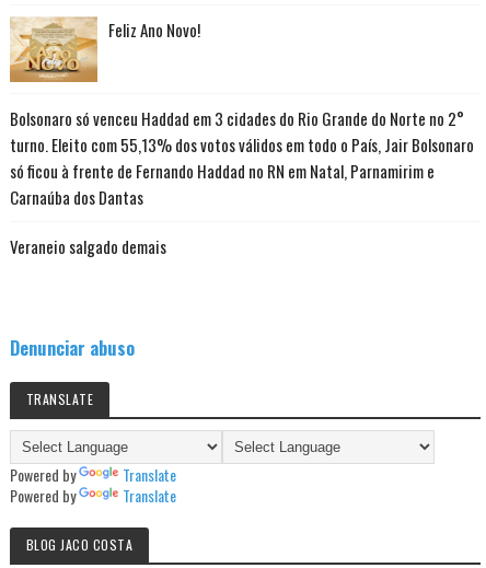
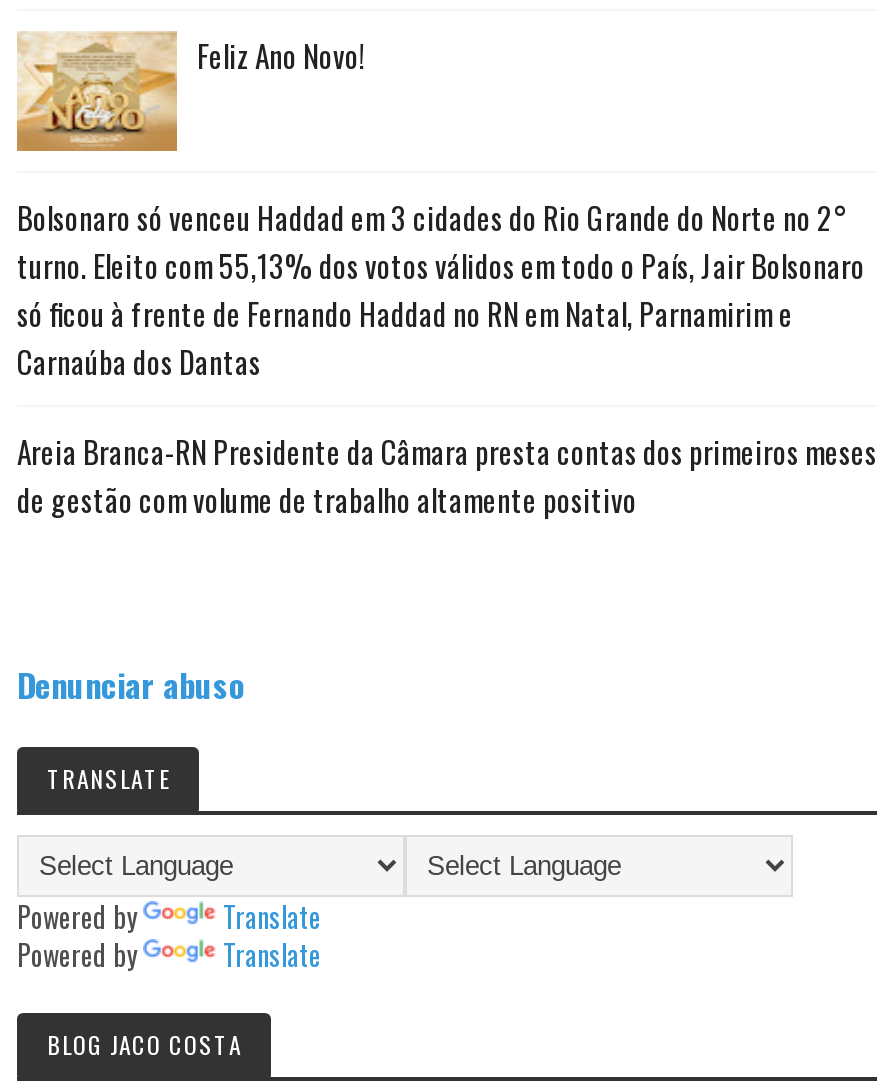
- Veraneio salgado demais
+ Areia Branca-RN Presidente da Câmara presta contas dos primeiros meses
+ de gestão com volume de trabalho altamente positivo
